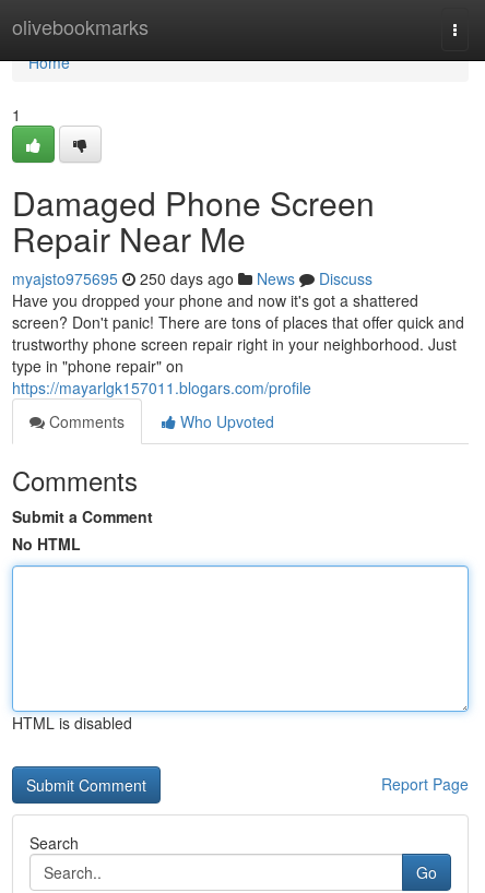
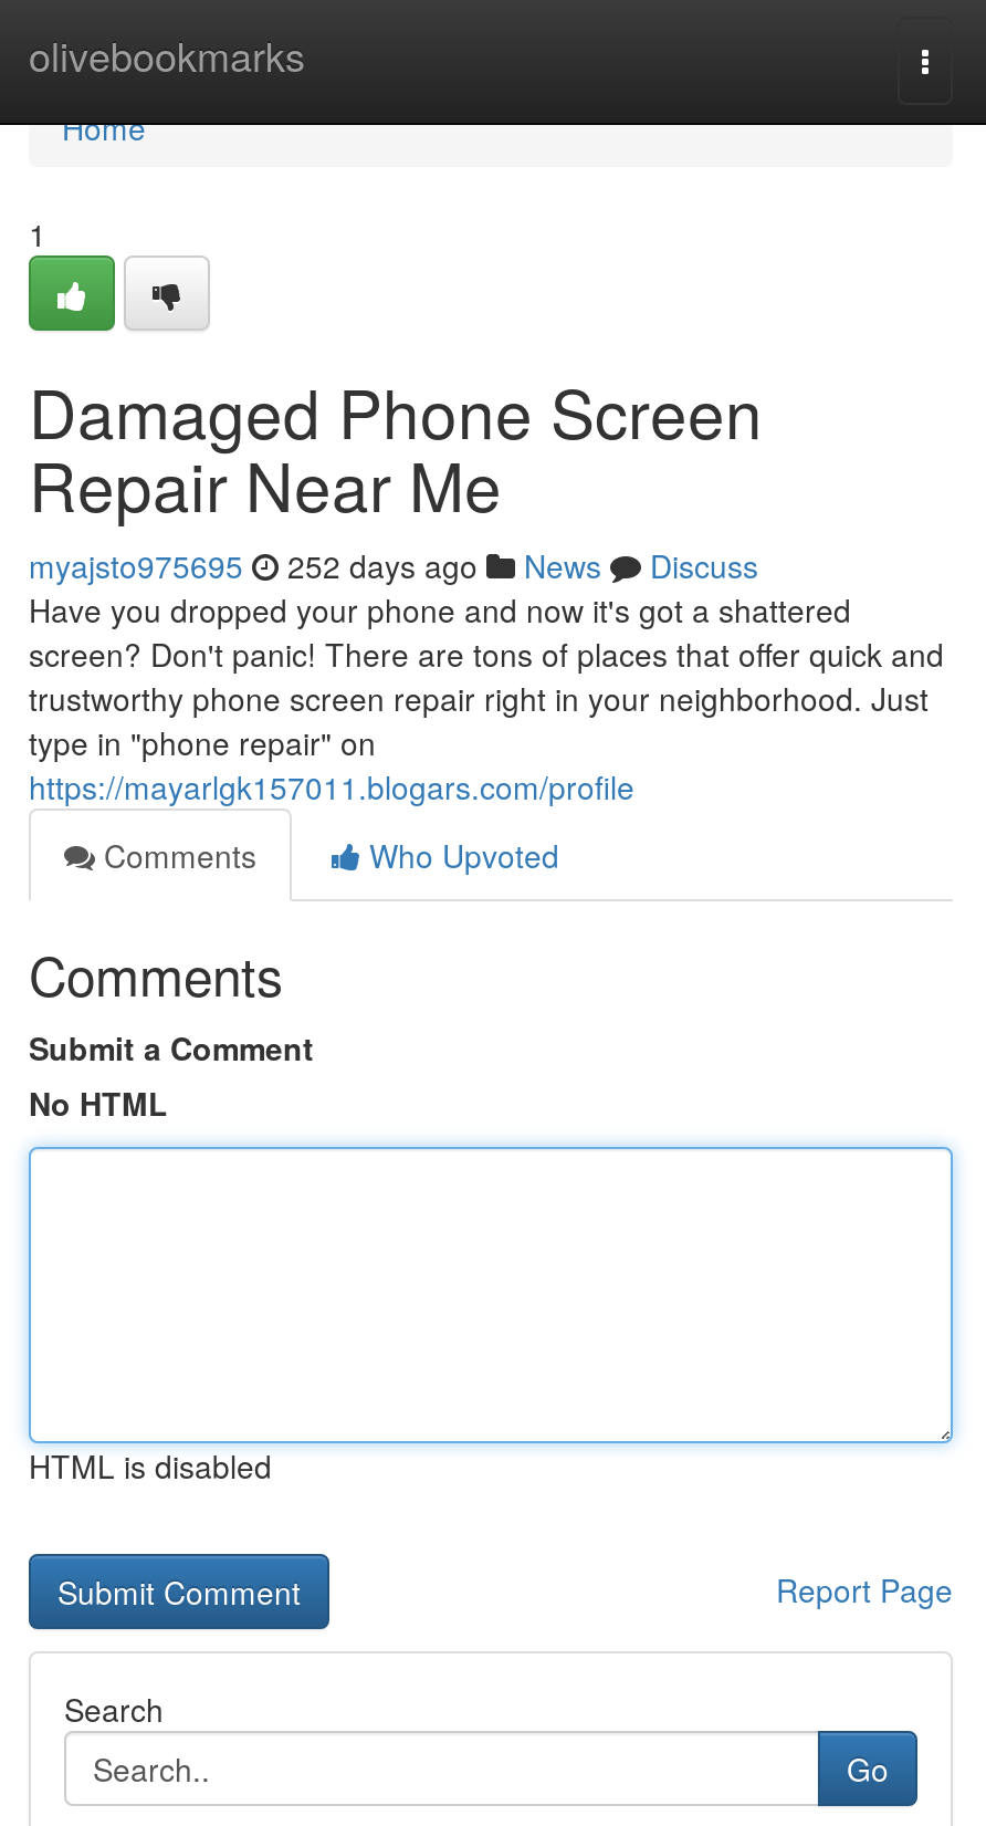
- myajsto975695 250 days ago News Discuss
+ myajsto975695 252 days ago News Discuss
